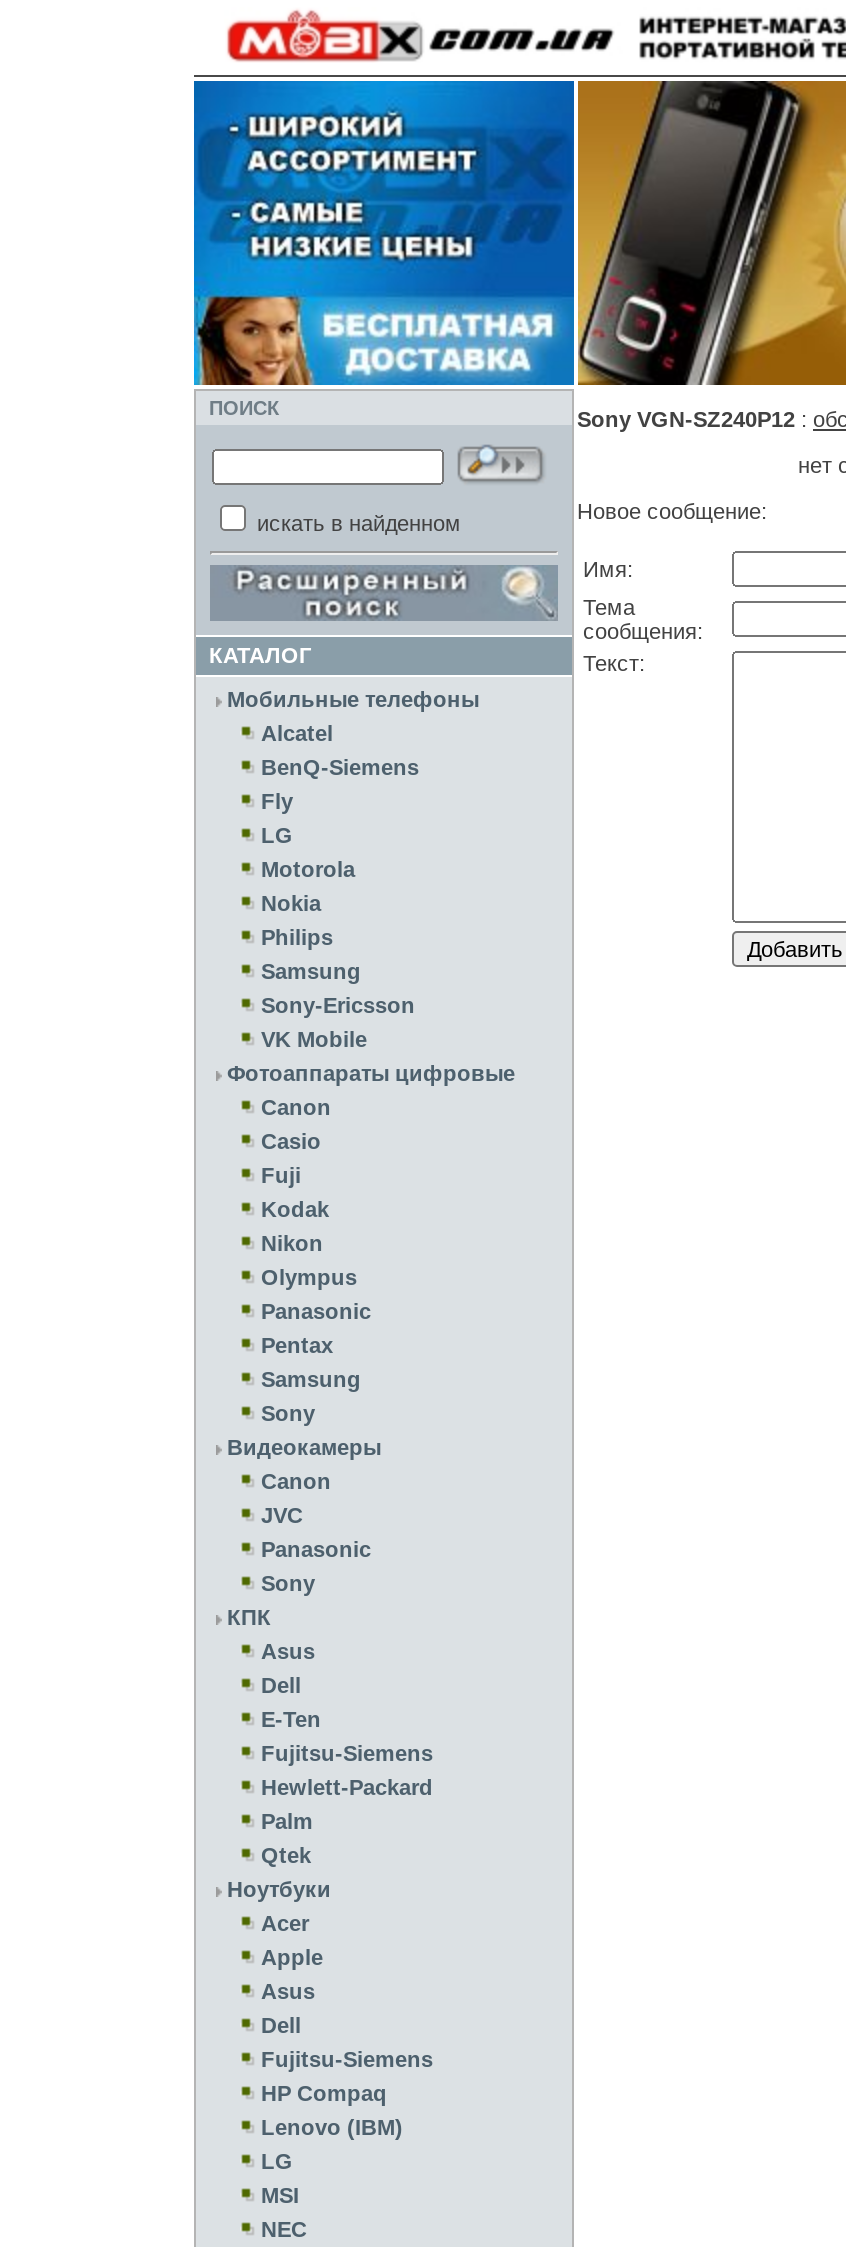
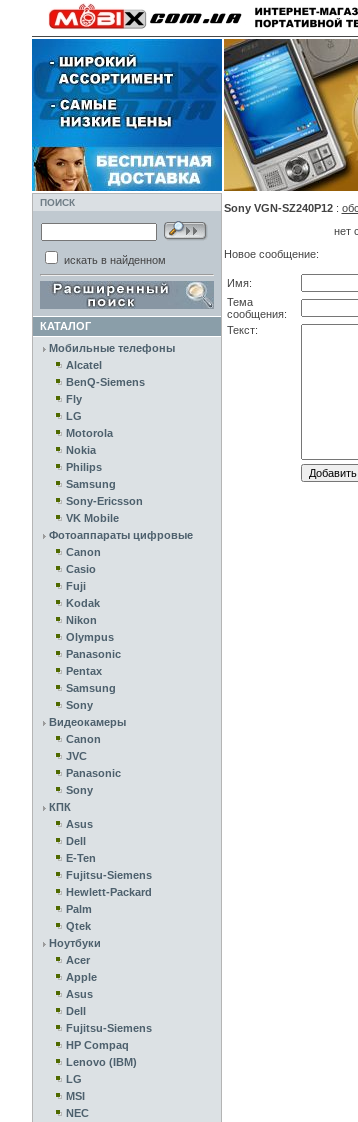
- [image]
+ [image]
